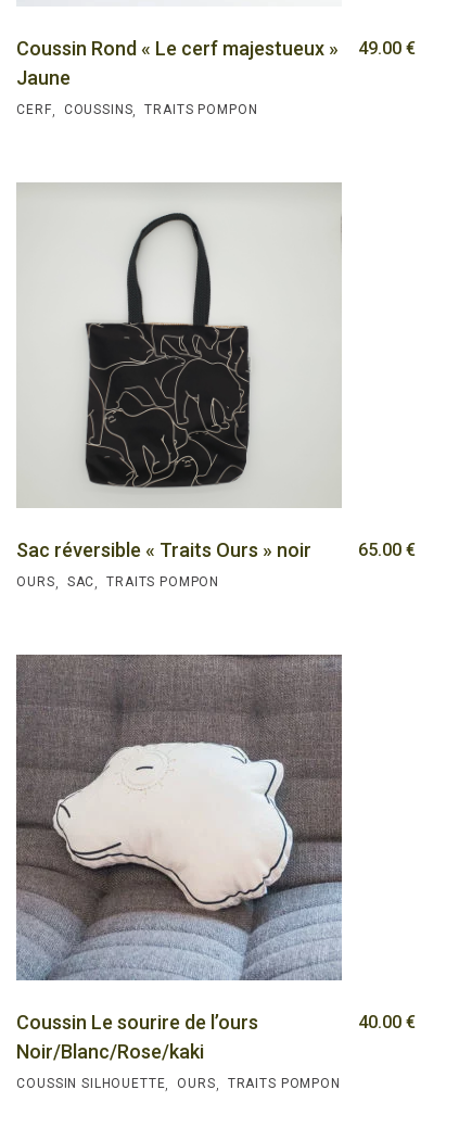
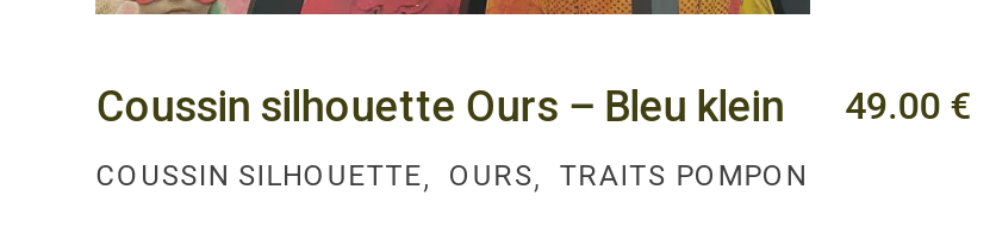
- Coussin Rond « Le cerf majestueux »
- Jaune
+ Coussin silhouette Ours – Bleu klein

- CERF, COUSSINS, TRAITS POMPON

- [image]
- Sac réversible « Traits Ours » noir
- 65.00 €
- OURS, SAC, TRAITS POMPON

- [image]
- Coussin Le sourire de l’ours
- Noir/Blanc/Rose/kaki

- 40.00 €
